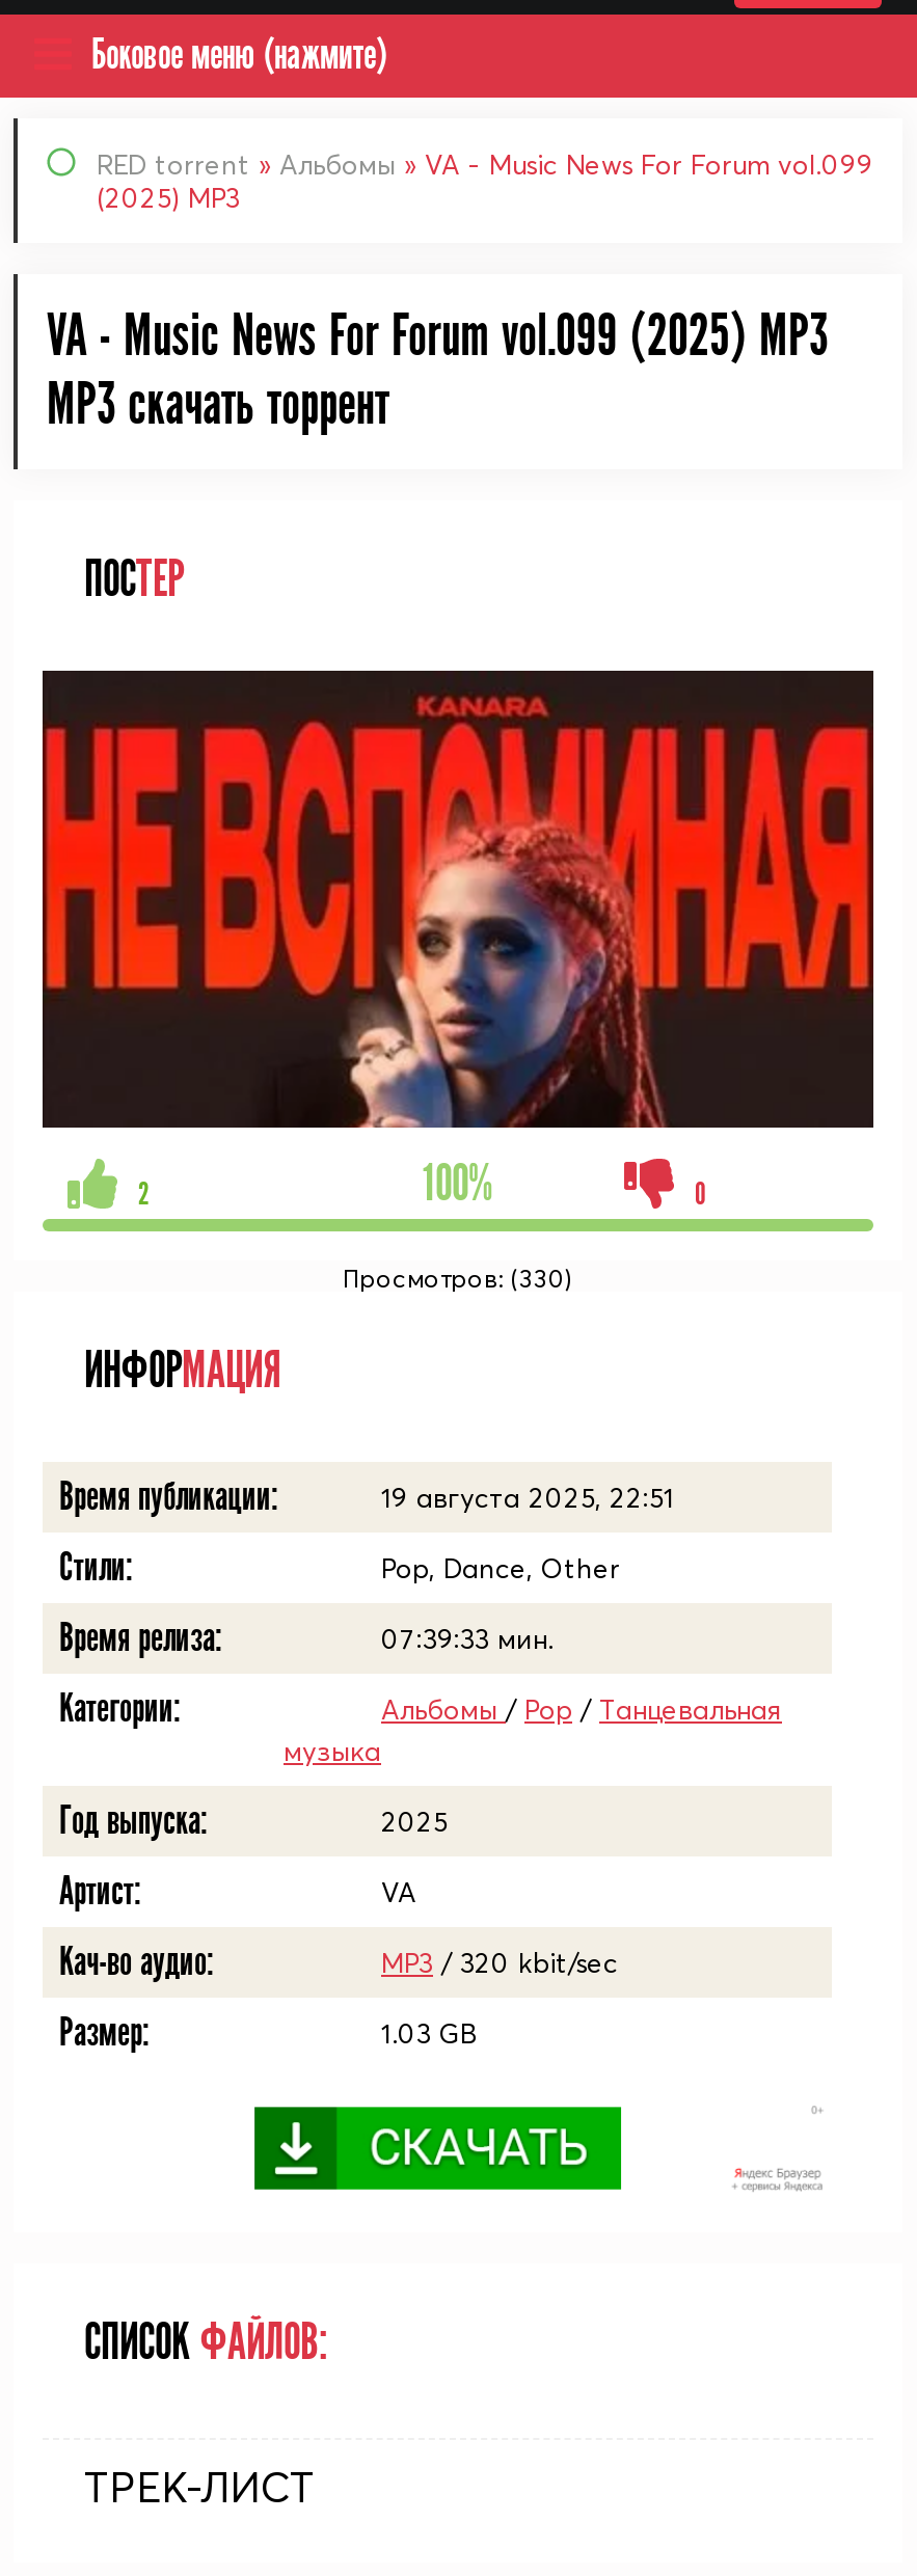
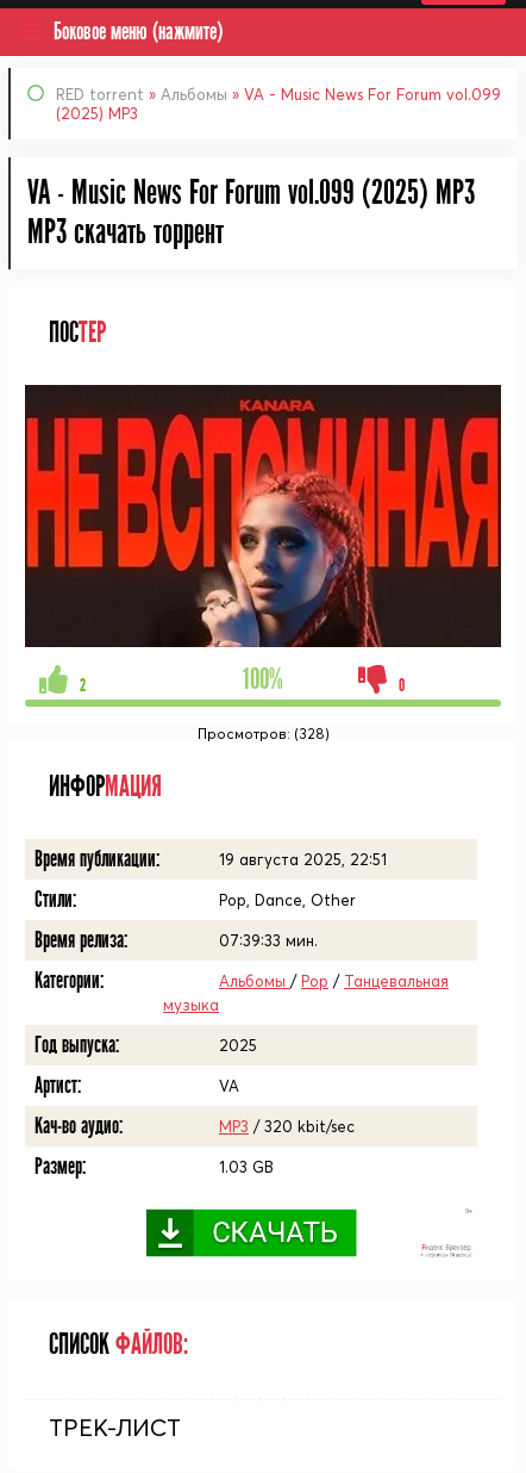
- Просмотров: (330)
+ Просмотров: (328)
